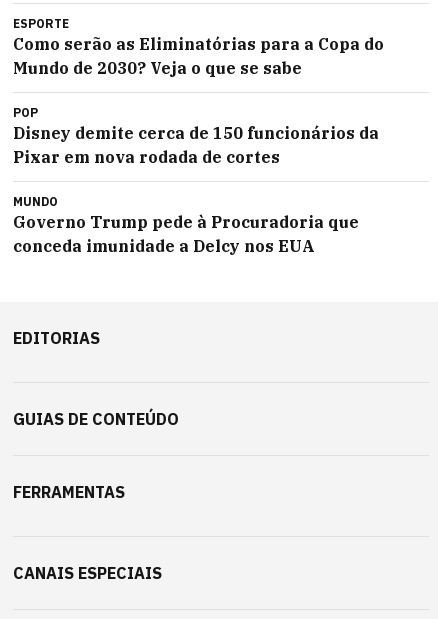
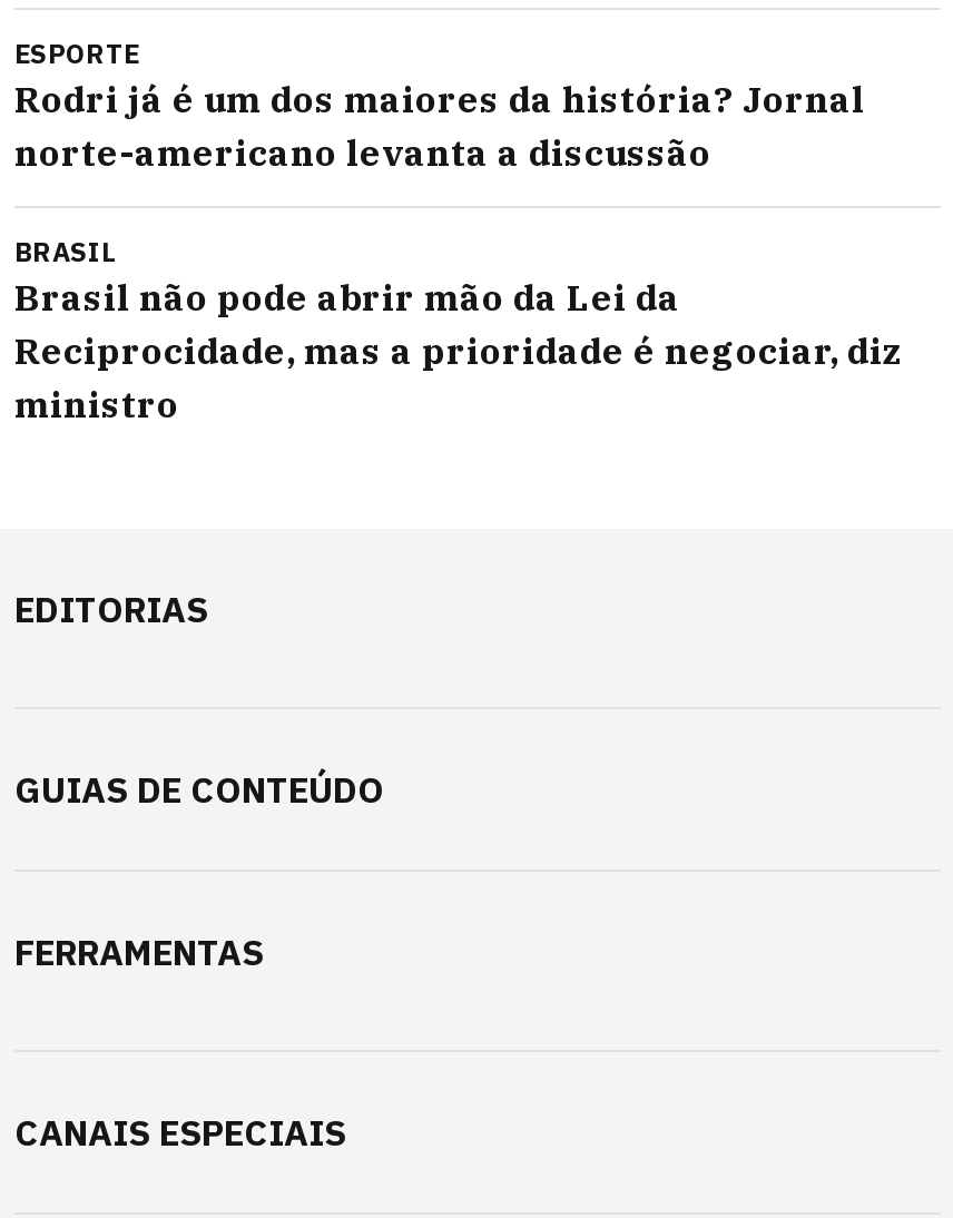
- Como serão as Eliminatórias para a Copa do
- Mundo de 2030? Veja o que se sabe
- POP
- Disney demite cerca de 150 funcionários da
- Pixar em nova rodada de cortes
- MUNDO
- Governo Trump pede à Procuradoria que
- conceda imunidade a Delcy nos EUA
+ Rodri já é um dos maiores da história? Jornal
+ norte-americano levanta a discussão
+ BRASIL
+ Brasil não pode abrir mão da Lei da
+ Reciprocidade, mas a prioridade é negociar, diz
+ ministro
